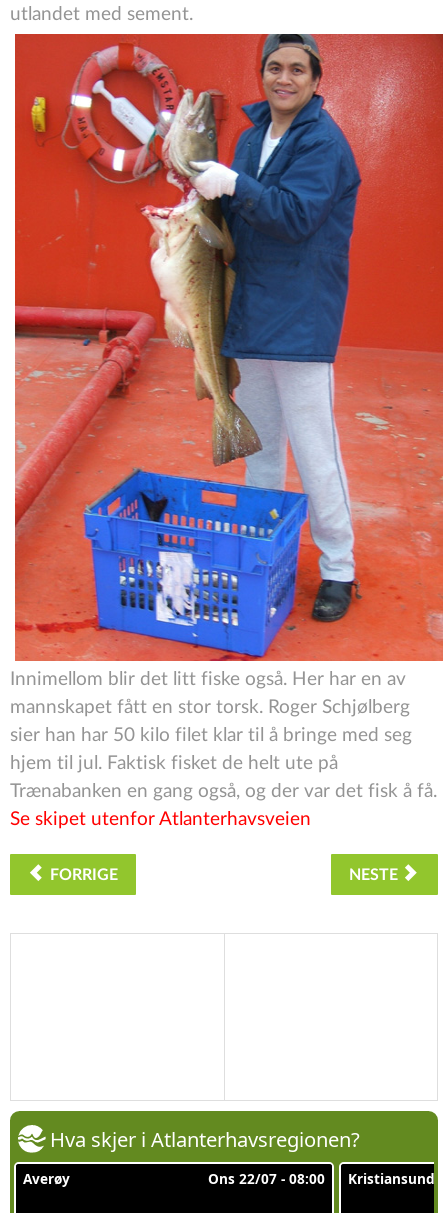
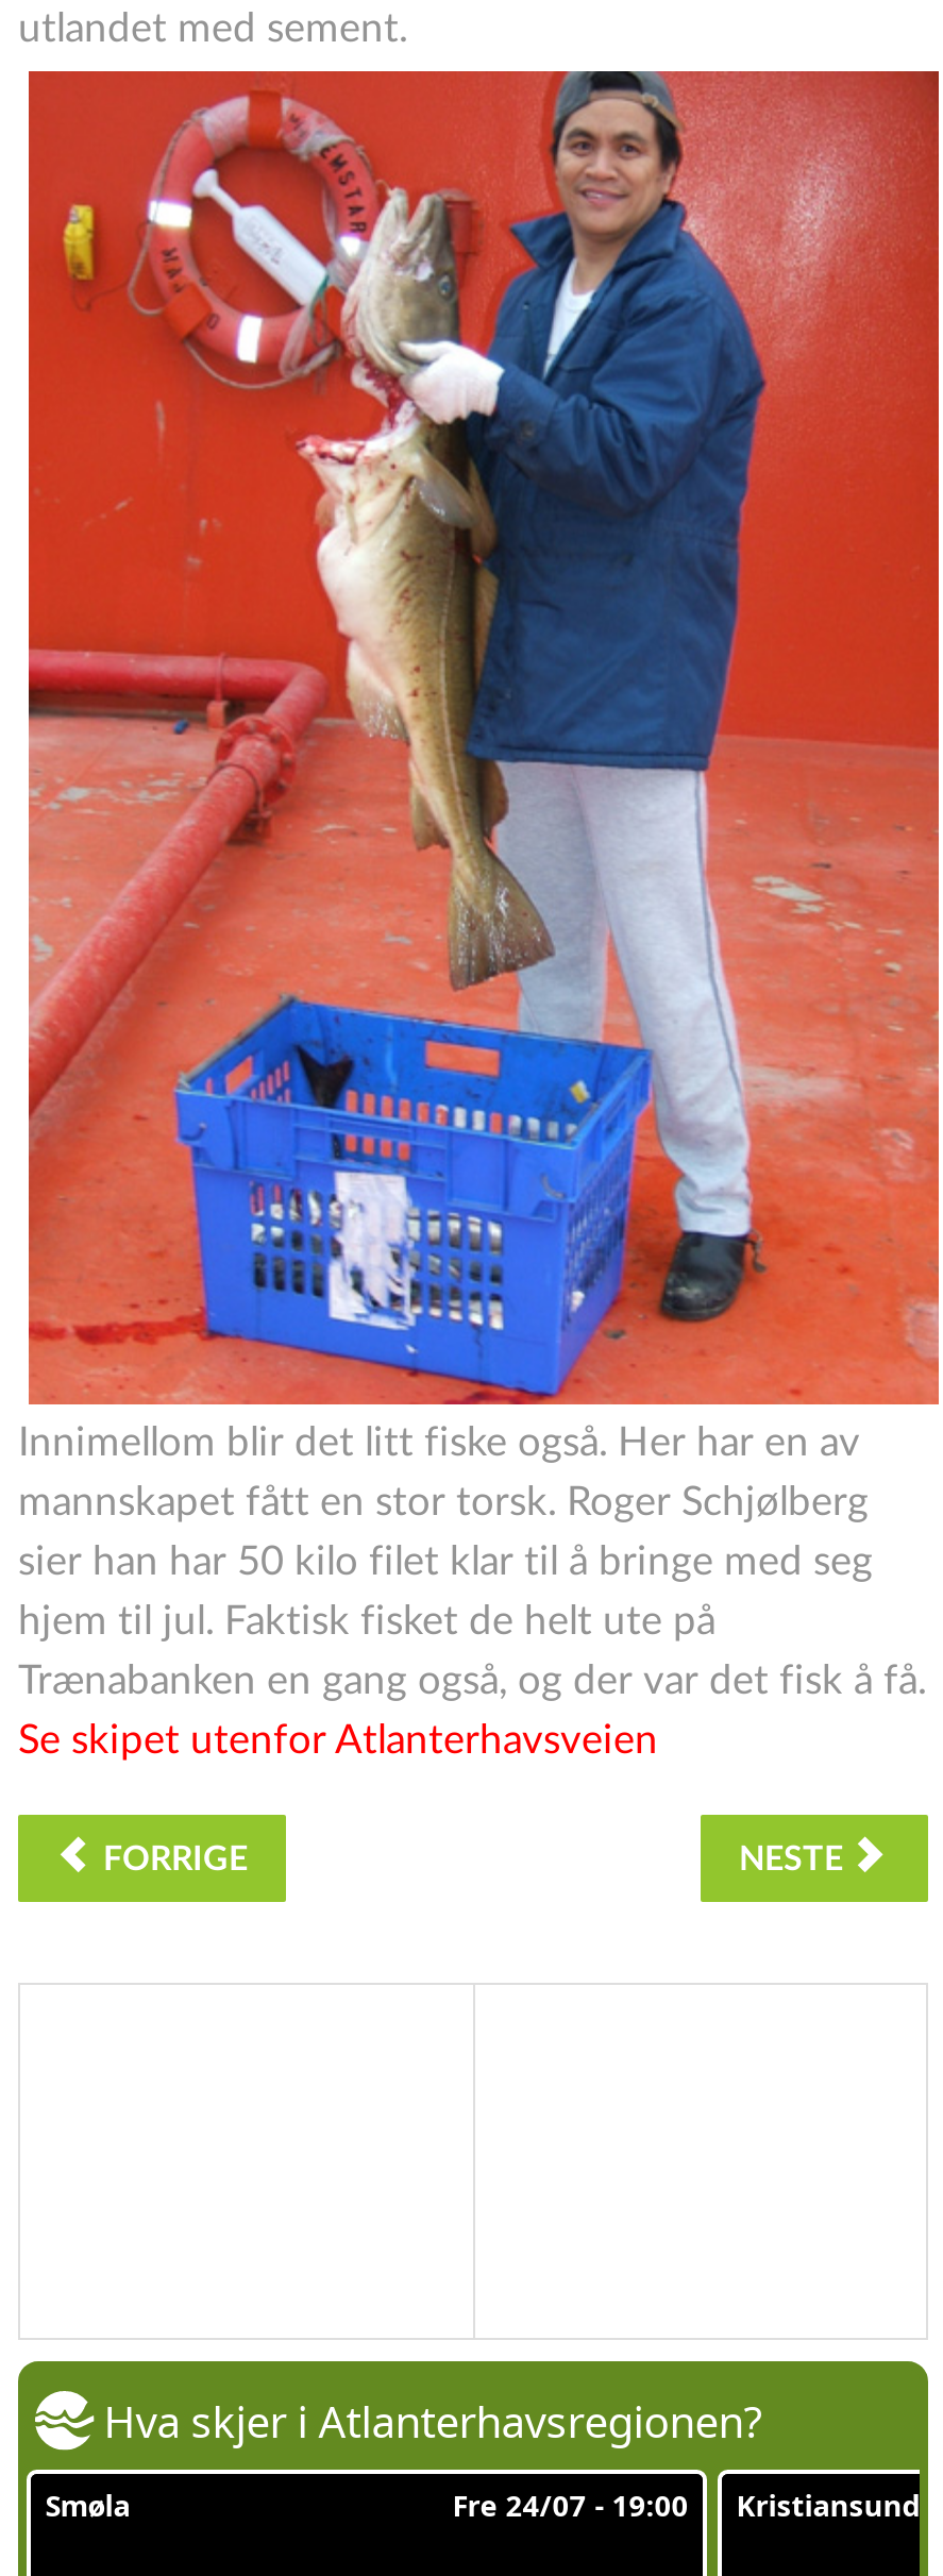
- Averøy
- Ons 22/07 - 08:00
+ Smøla
+ Fre 24/07 - 19:00
